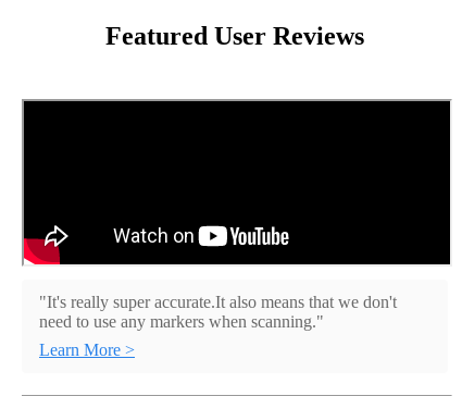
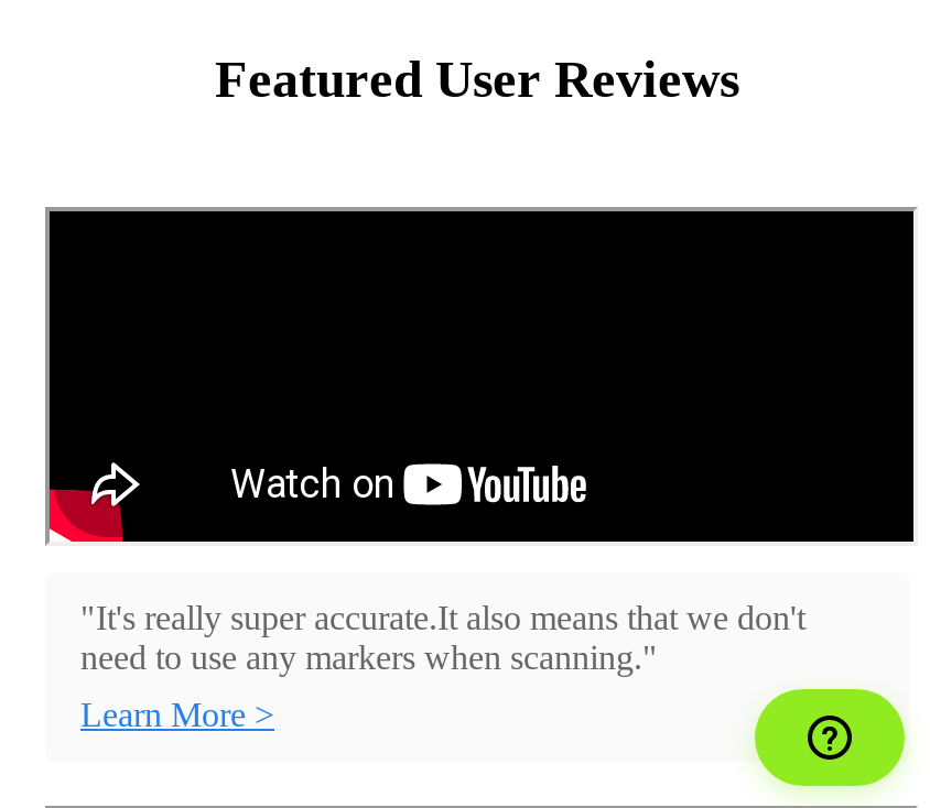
+ [image]
